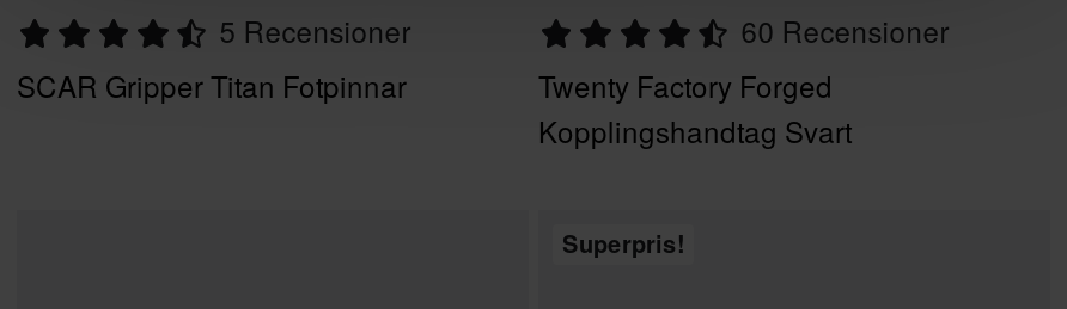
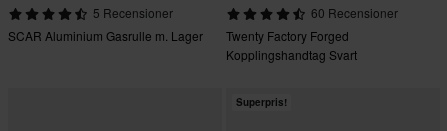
- SCAR Gripper Titan Fotpinnar
+ SCAR Aluminium Gasrulle m. Lager
